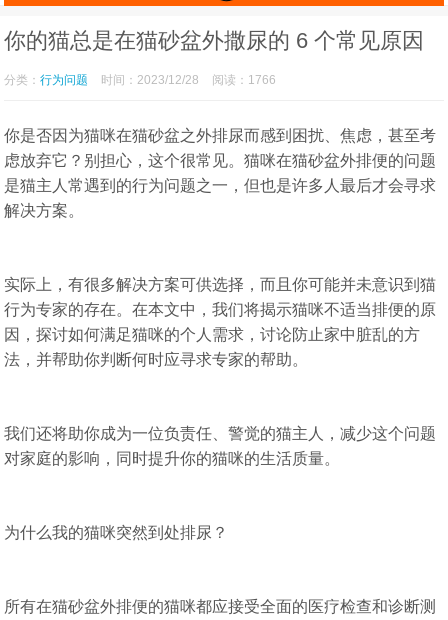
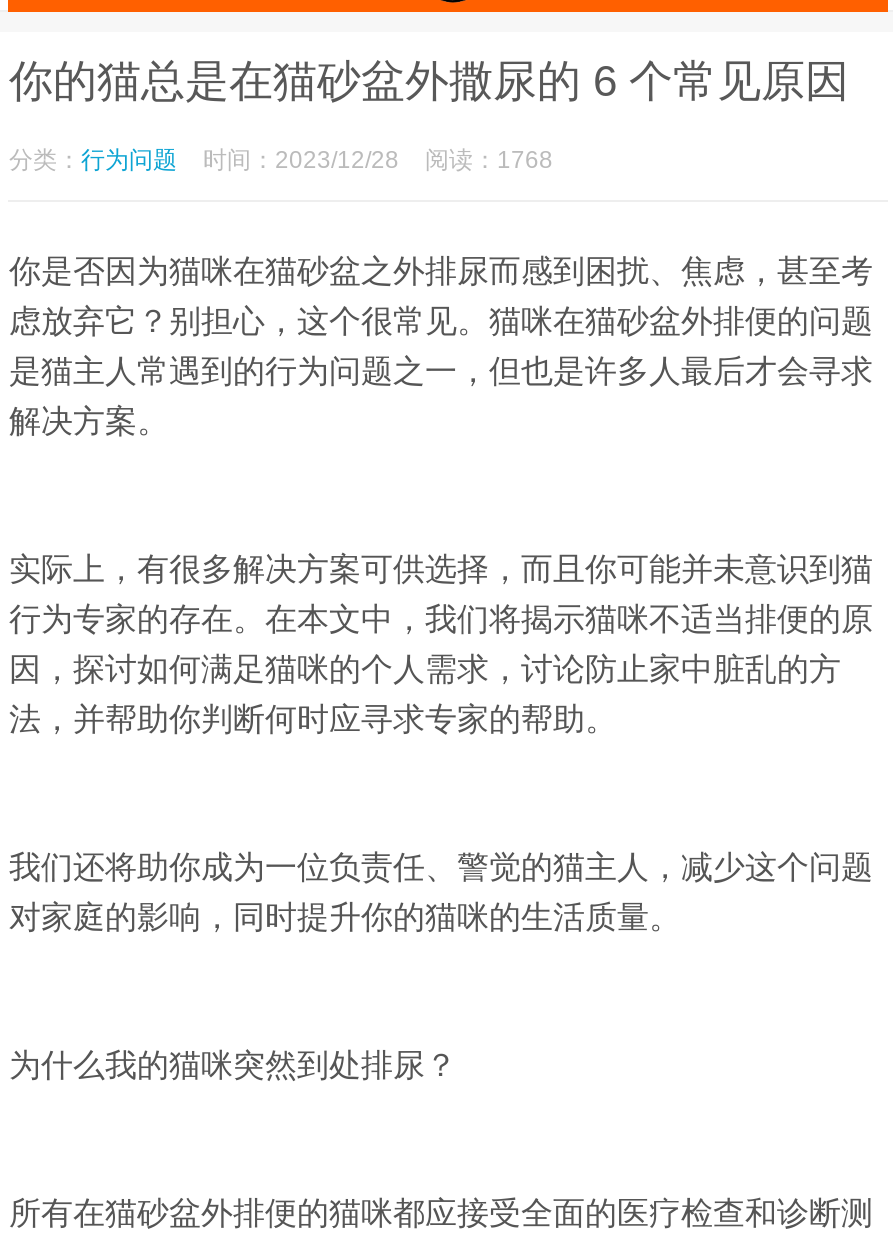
- 分类：行为问题 时间：2023/12/28 阅读：1766
+ 分类：行为问题 时间：2023/12/28 阅读：1768
